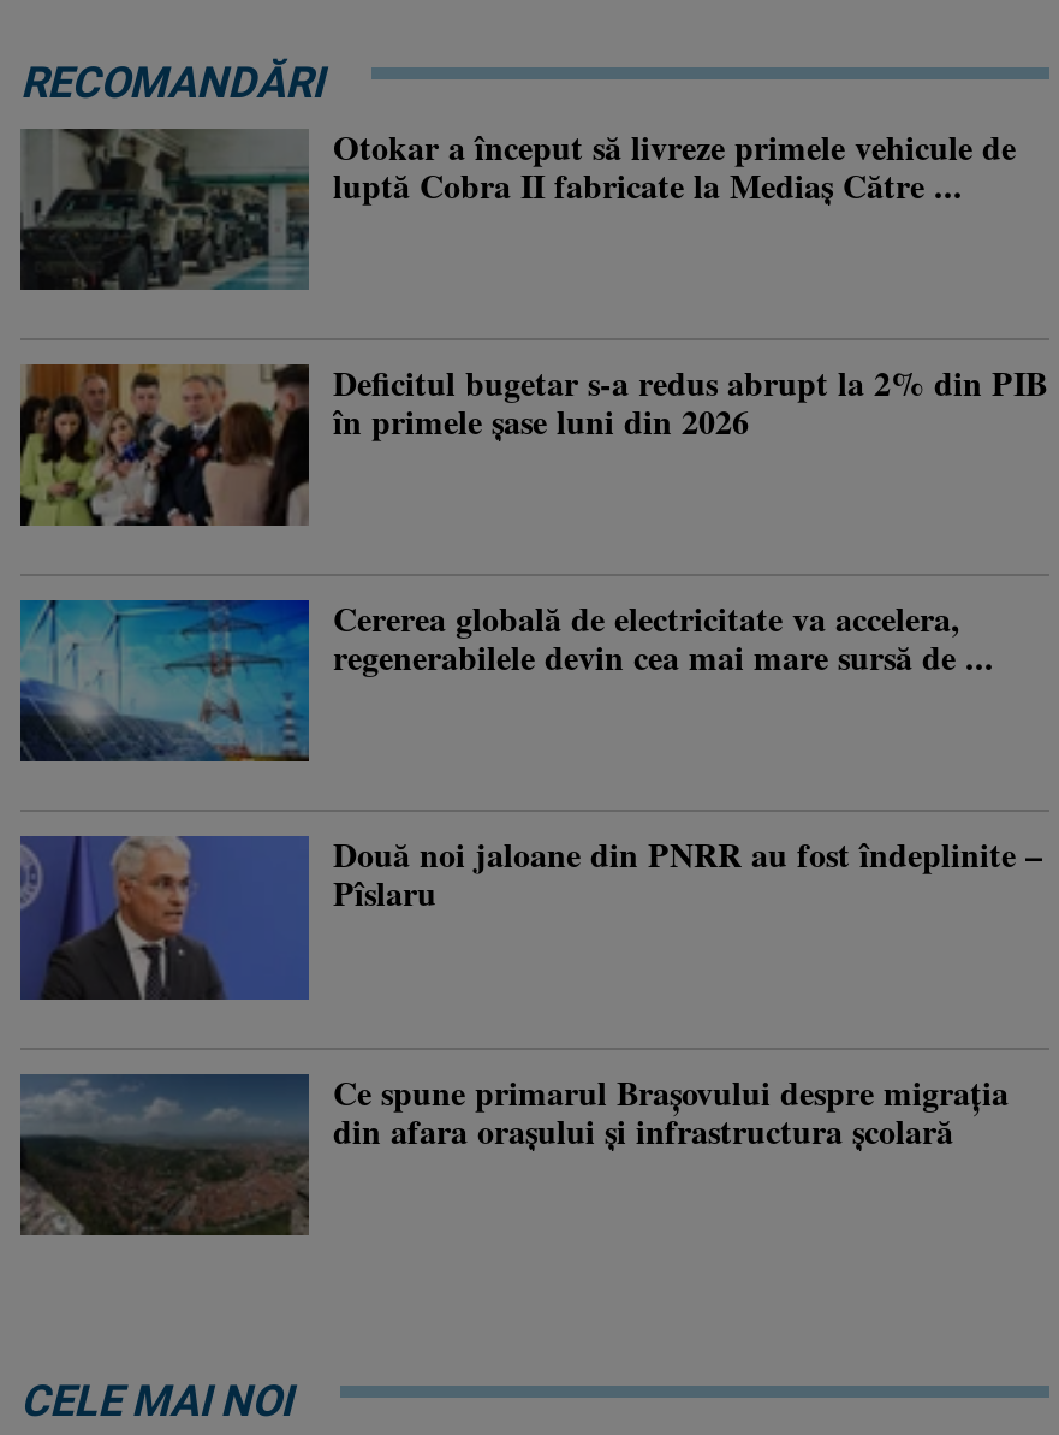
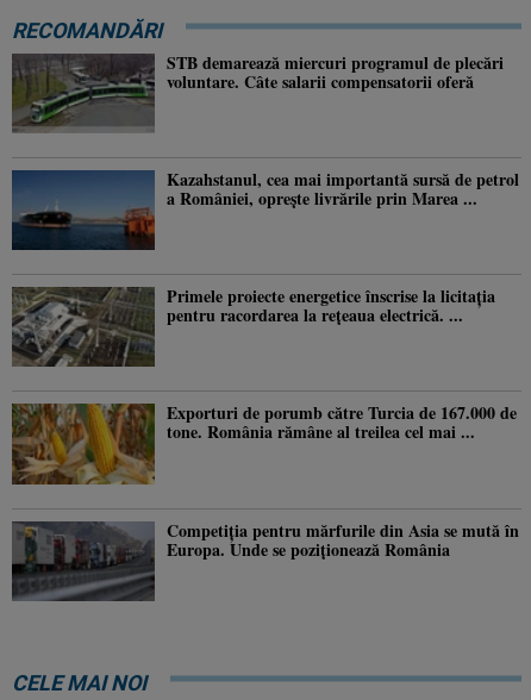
- [image]
- Otokar a început să livreze primele vehicule de
- luptă Cobra II fabricate la Mediaș Către ...
+ [image]
+ STB demarează miercuri programul de plecări
+ voluntare. Câte salarii compensatorii oferă

- [image]
- Deficitul bugetar s-a redus abrupt la 2% din PIB
- în primele șase luni din 2026
+ [image]
+ Kazahstanul, cea mai importantă sursă de petrol
+ a României, oprește livrările prin Marea ...

- [image]
- Cererea globală de electricitate va accelera,
- regenerabilele devin cea mai mare sursă de ...
+ [image]
+ Primele proiecte energetice înscrise la licitația
+ pentru racordarea la rețeaua electrică. ...

- [image]
- Două noi jaloane din PNRR au fost îndeplinite –
- Pîslaru
+ [image]
+ Exporturi de porumb către Turcia de 167.000 de
+ tone. România rămâne al treilea cel mai ...

- [image]
- Ce spune primarul Brașovului despre migraţia
- din afara oraşului şi infrastructura şcolară
+ [image]
+ Competiția pentru mărfurile din Asia se mută în
+ Europa. Unde se poziționează România
